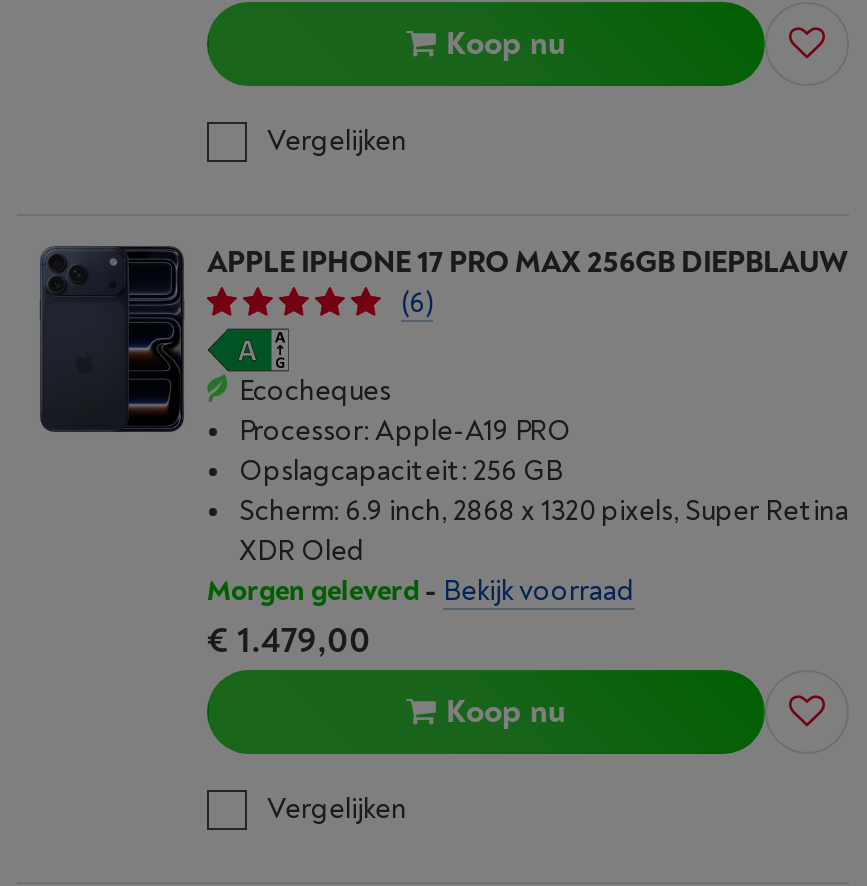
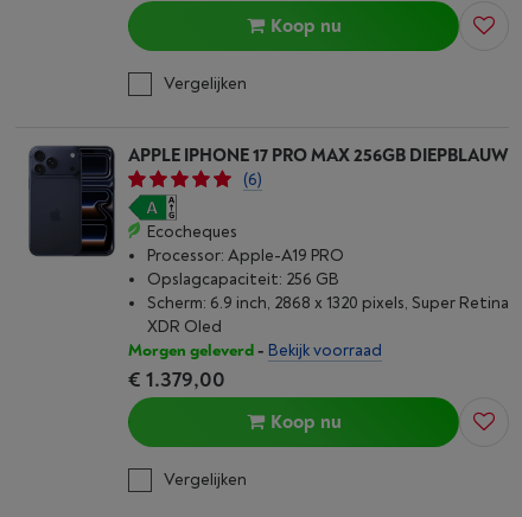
- € 1.479,00
+ € 1.379,00
